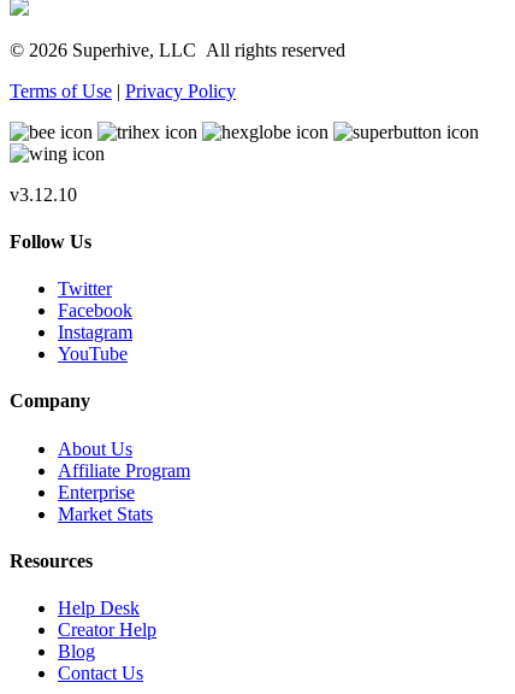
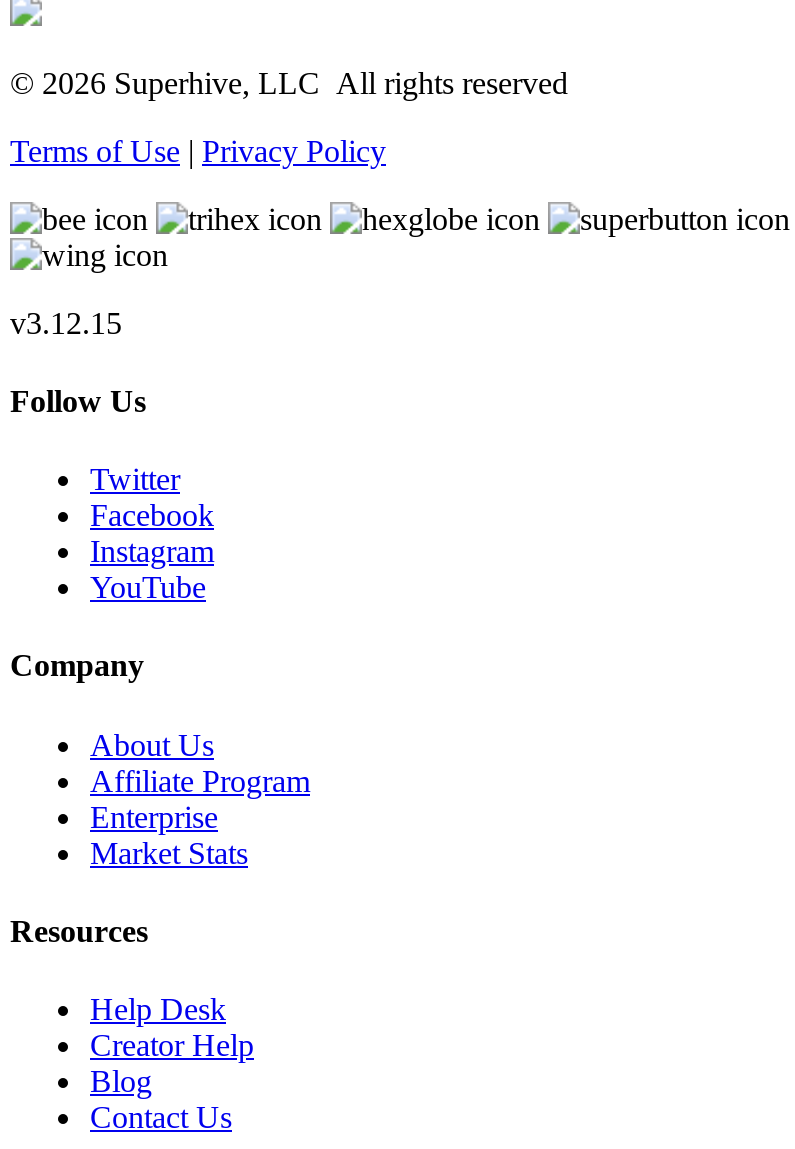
- v3.12.10
+ v3.12.15
